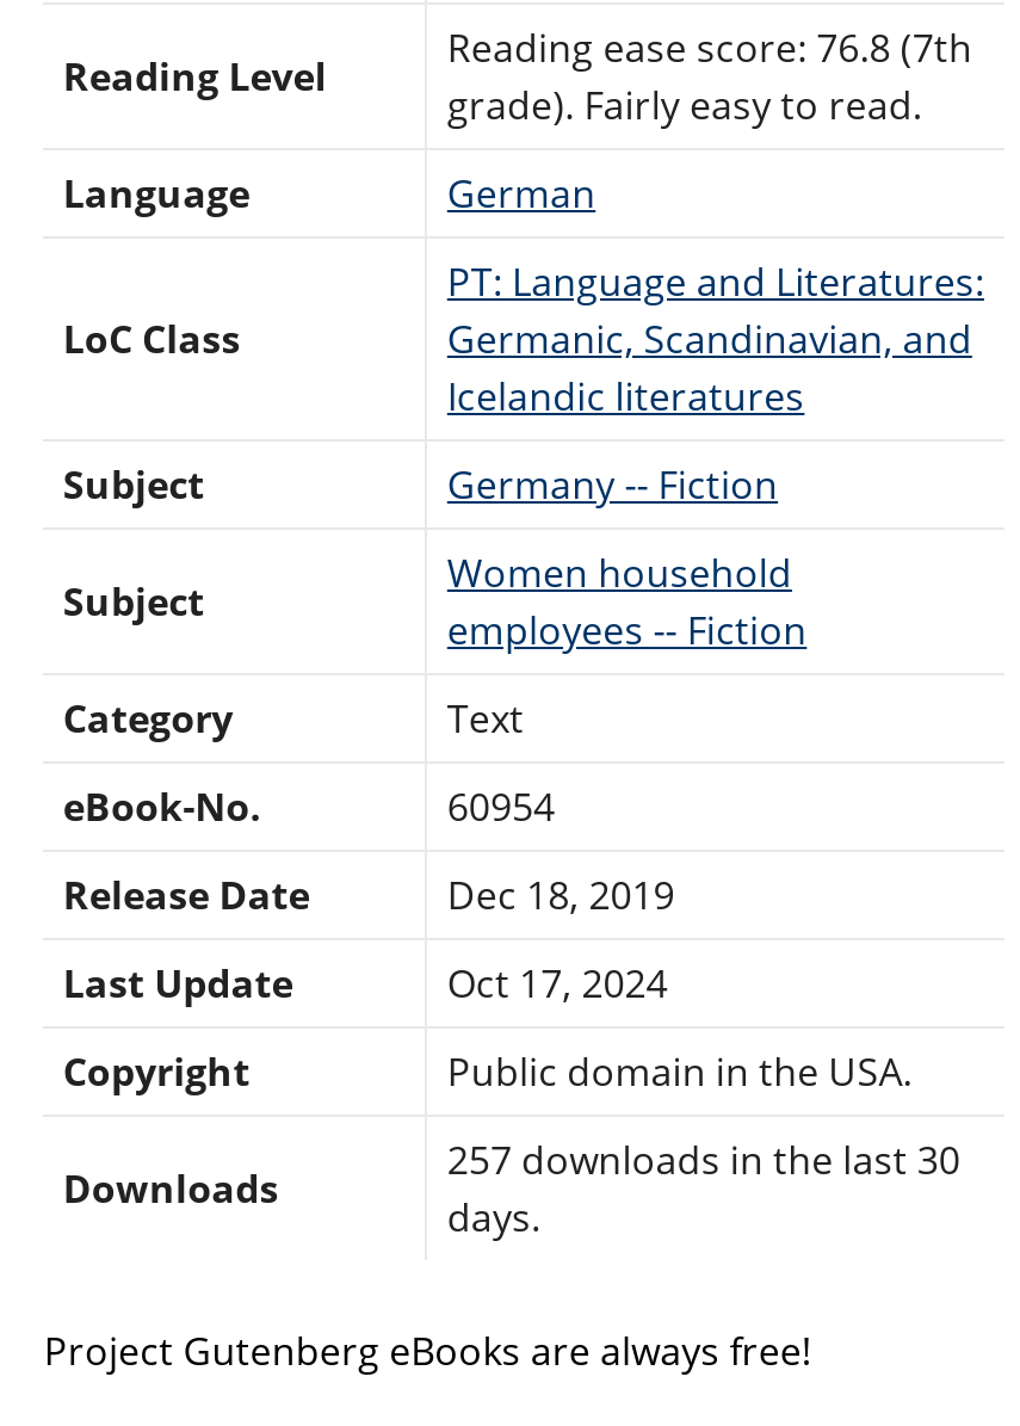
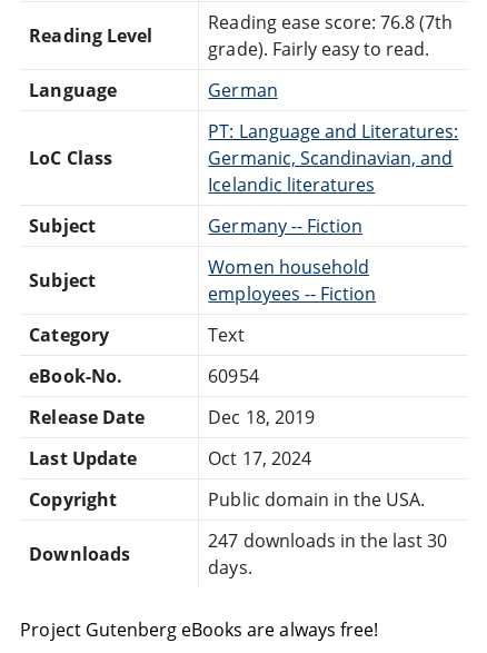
- 257 downloads in the last 30
+ 247 downloads in the last 30
